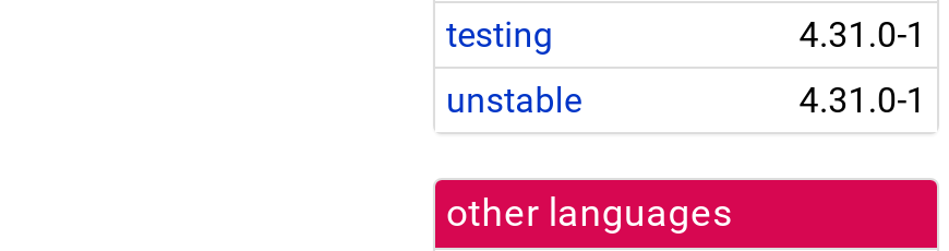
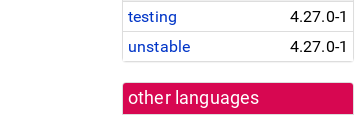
- 4.31.0-1
+ 4.27.0-1

- 4.31.0-1
+ 4.27.0-1
